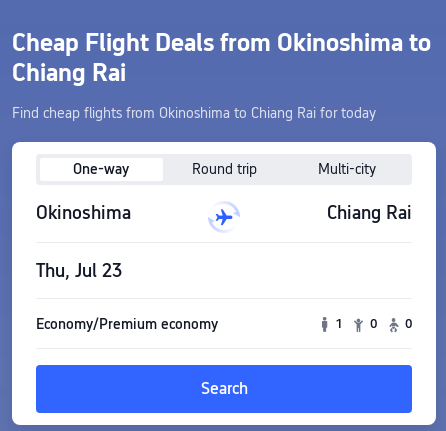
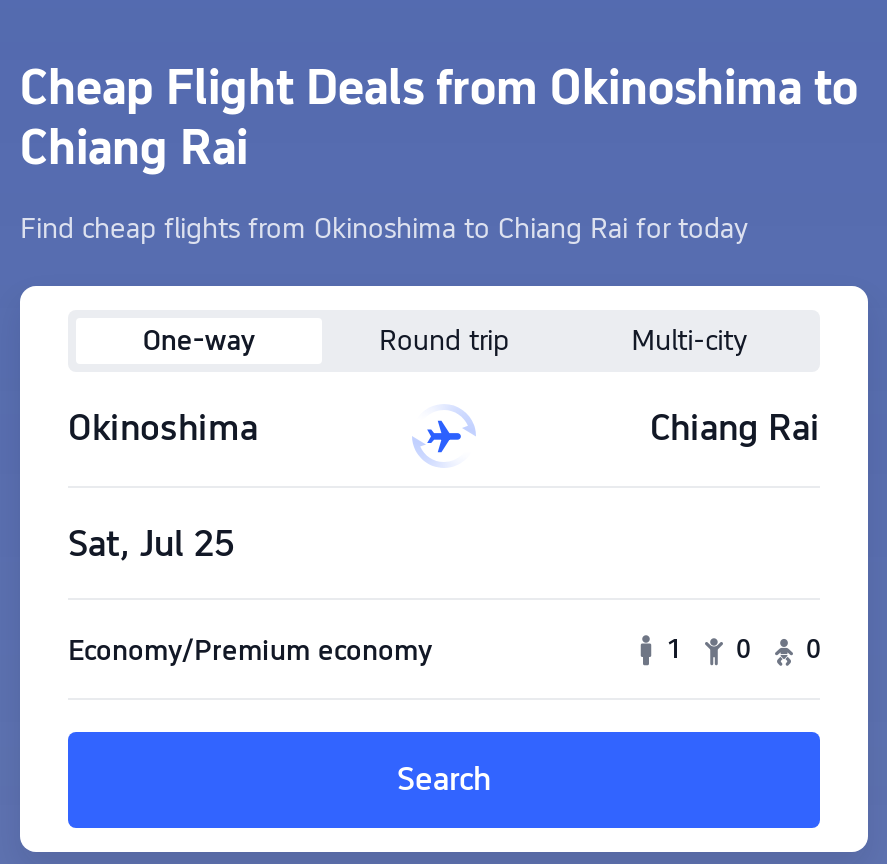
- Thu, Jul 23
+ Sat, Jul 25
